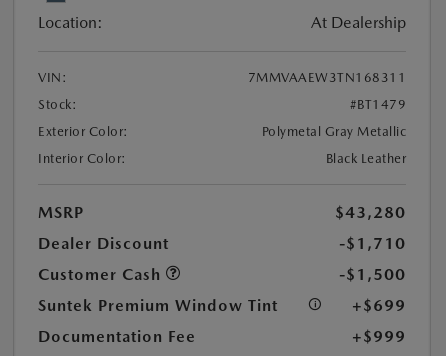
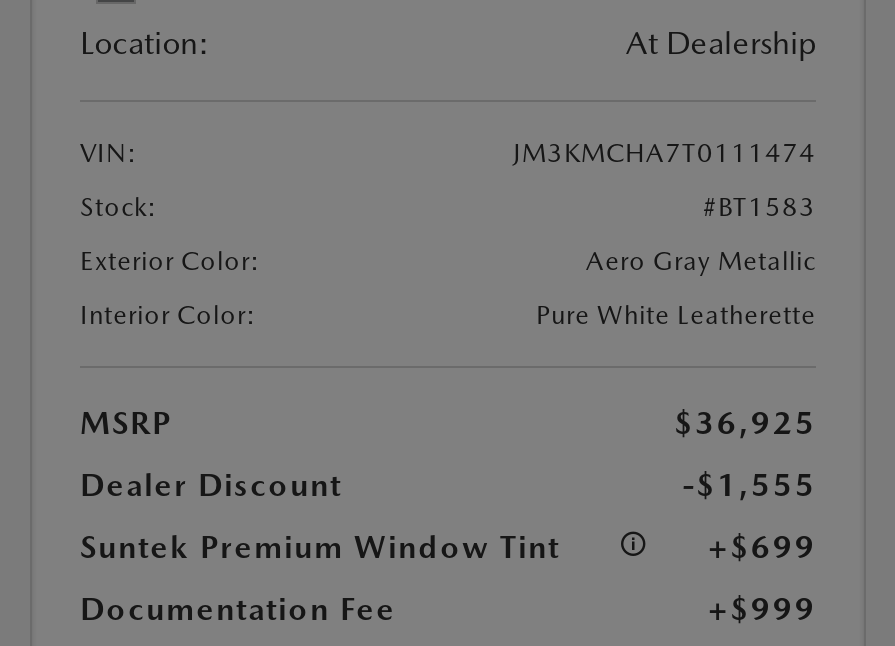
- 7MMVAAEW3TN168311
+ JM3KMCHA7T0111474

- #BT1479
+ #BT1583

- Polymetal Gray Metallic
+ Aero Gray Metallic

- Black Leather
+ Pure White Leatherette

- $43,280
+ $36,925

- -$1,710
- Customer Cash
- -$1,500
+ -$1,555
